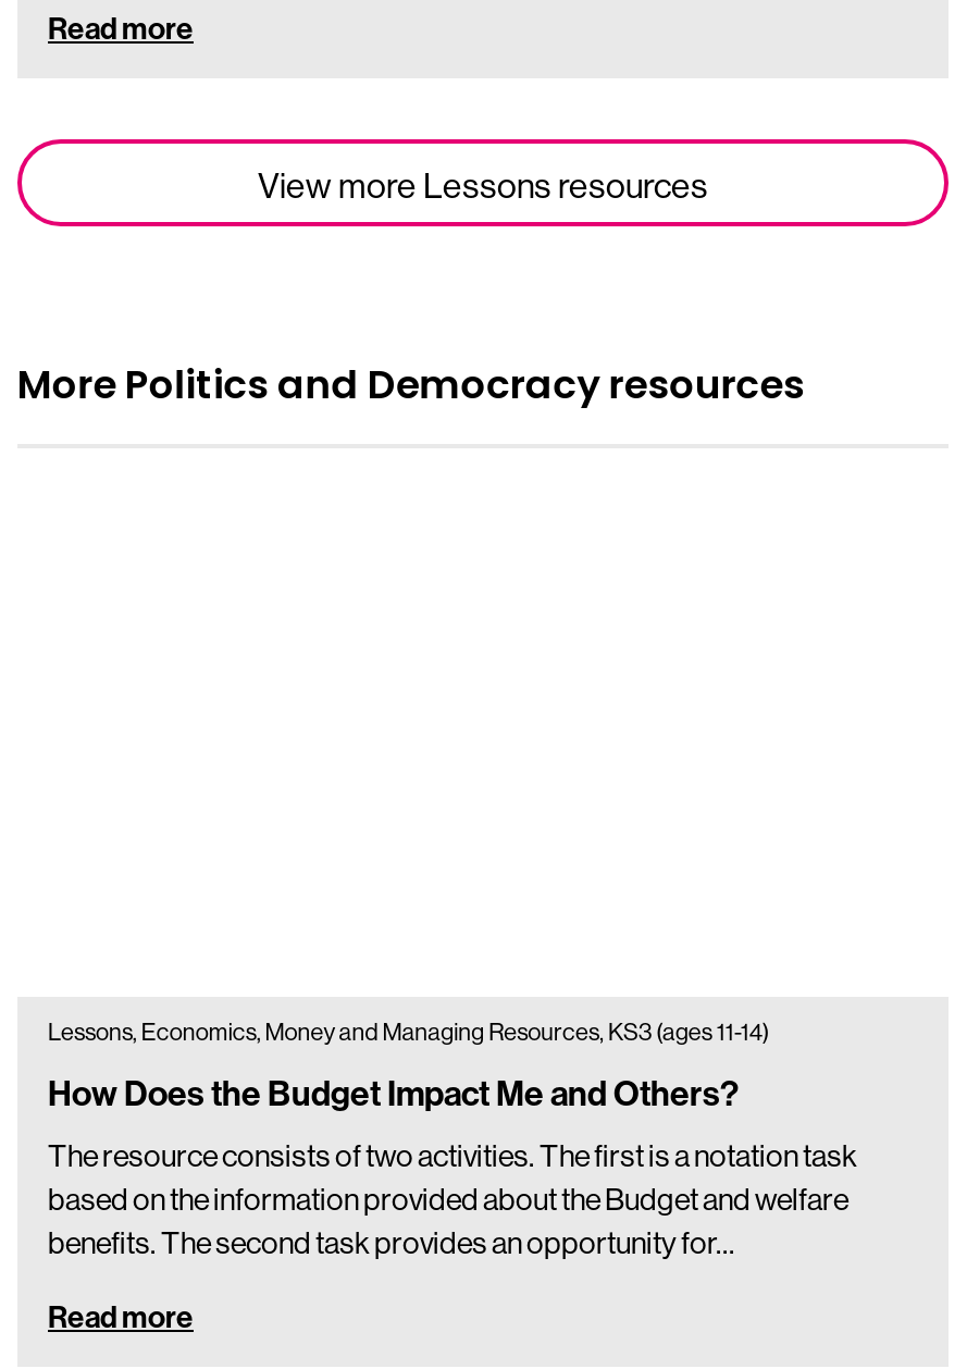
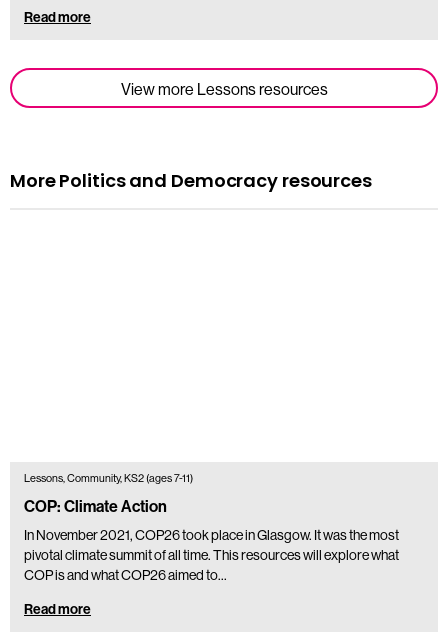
- Lessons, Economics, Money and Managing Resources, KS3 (ages 11-14)
+ Lessons, Community, KS2 (ages 7-11)

- How Does the Budget Impact Me and Others?
+ COP: Climate Action

- The resource consists of two activities. The first is a notation task
- based on the information provided about the Budget and welfare
- benefits. The second task provides an opportunity for…
+ In November 2021, COP26 took place in Glasgow. It was the most
+ pivotal climate summit of all time. This resources will explore what
+ COP is and what COP26 aimed to…
